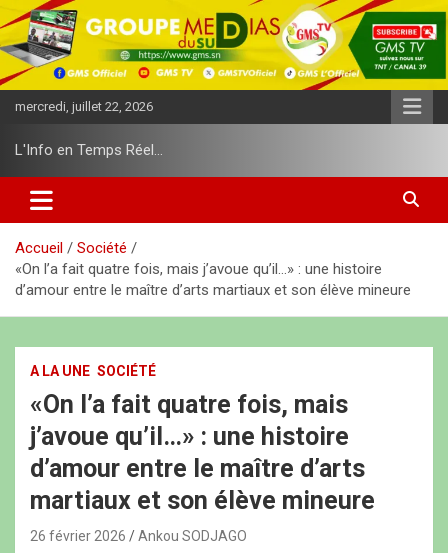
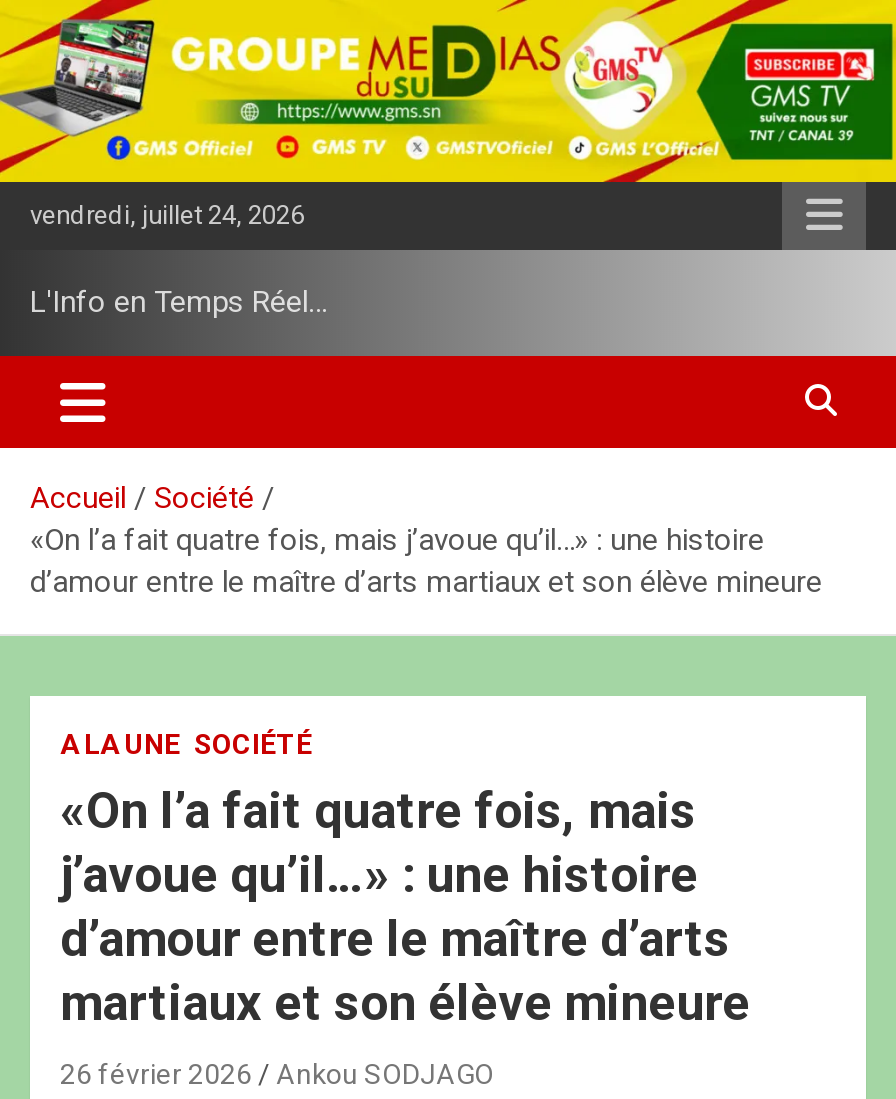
- mercredi, juillet 22, 2026
+ vendredi, juillet 24, 2026
